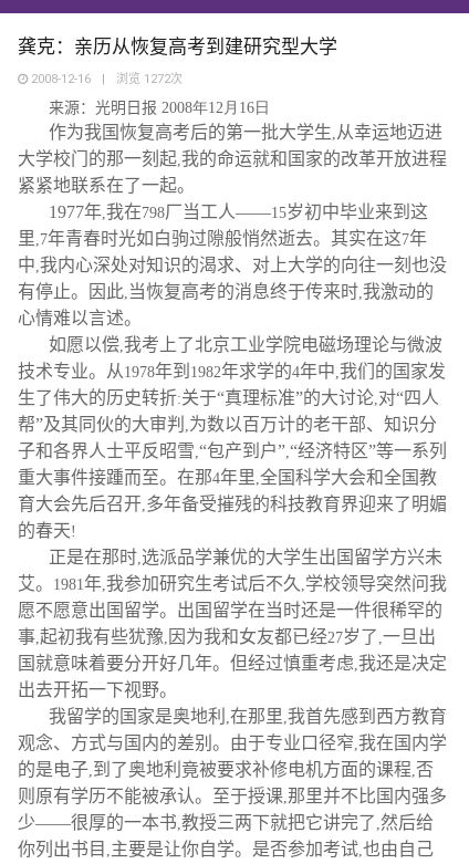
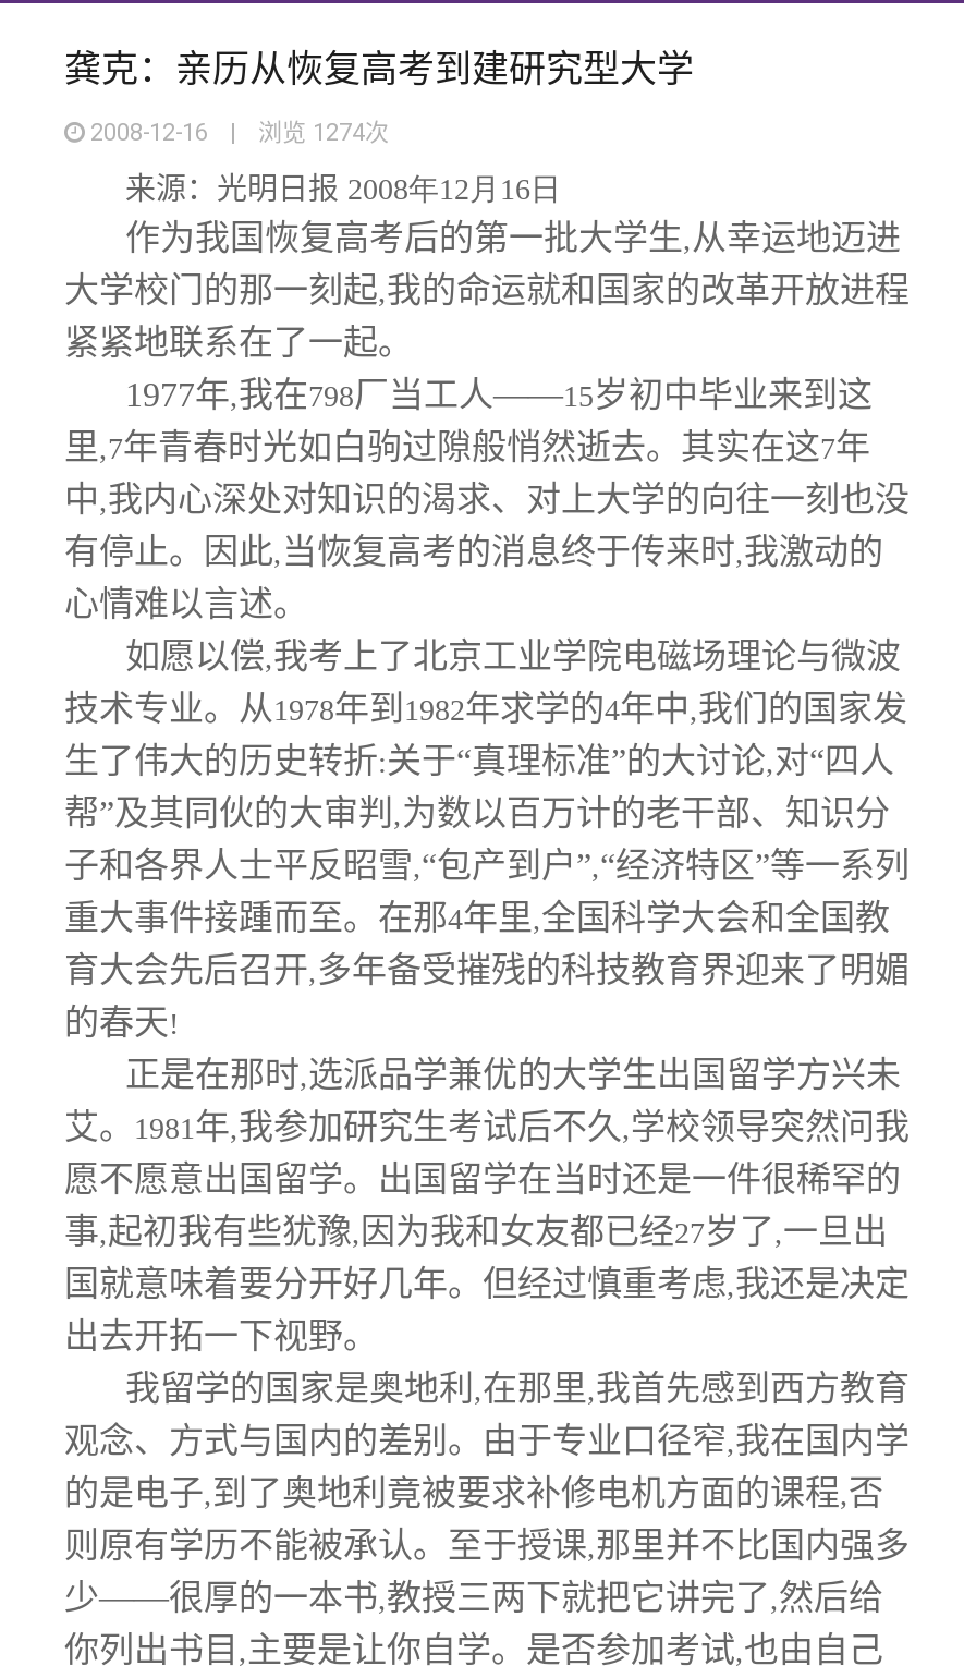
- 浏览1272次
+ 浏览1274次
